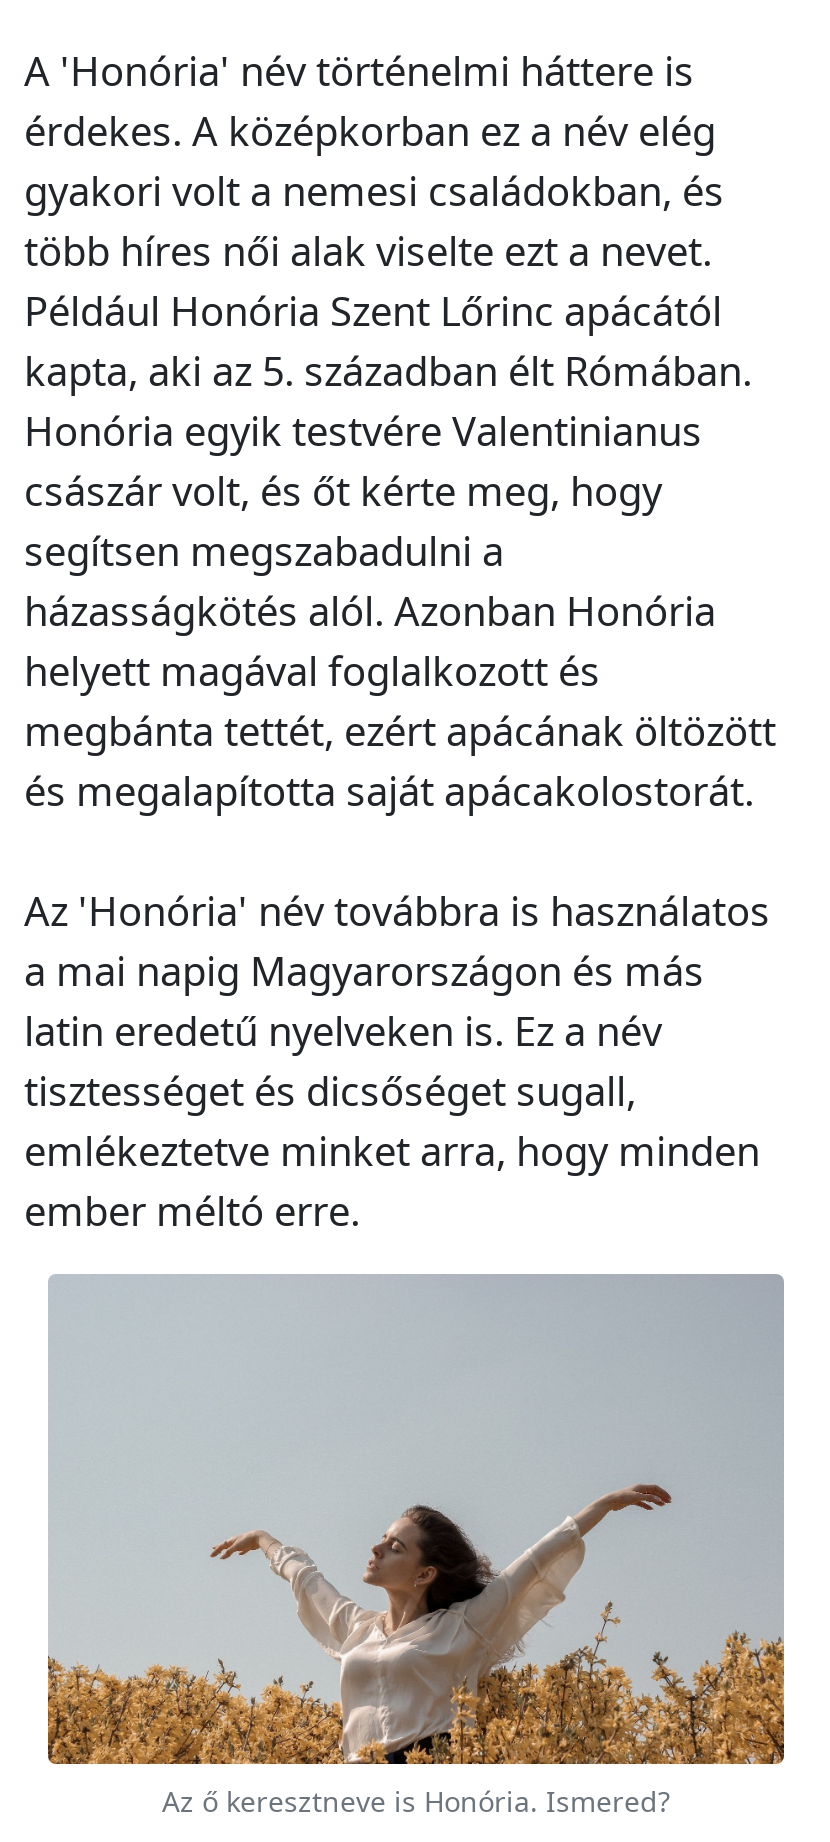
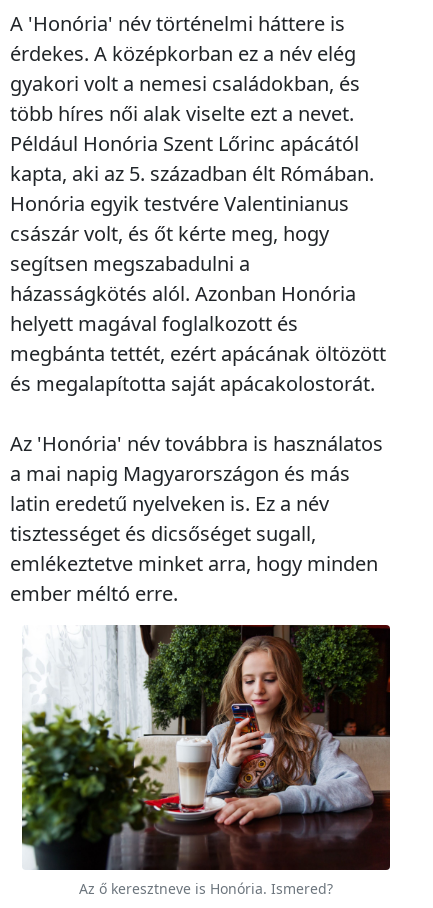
- [image]
+ [image]
